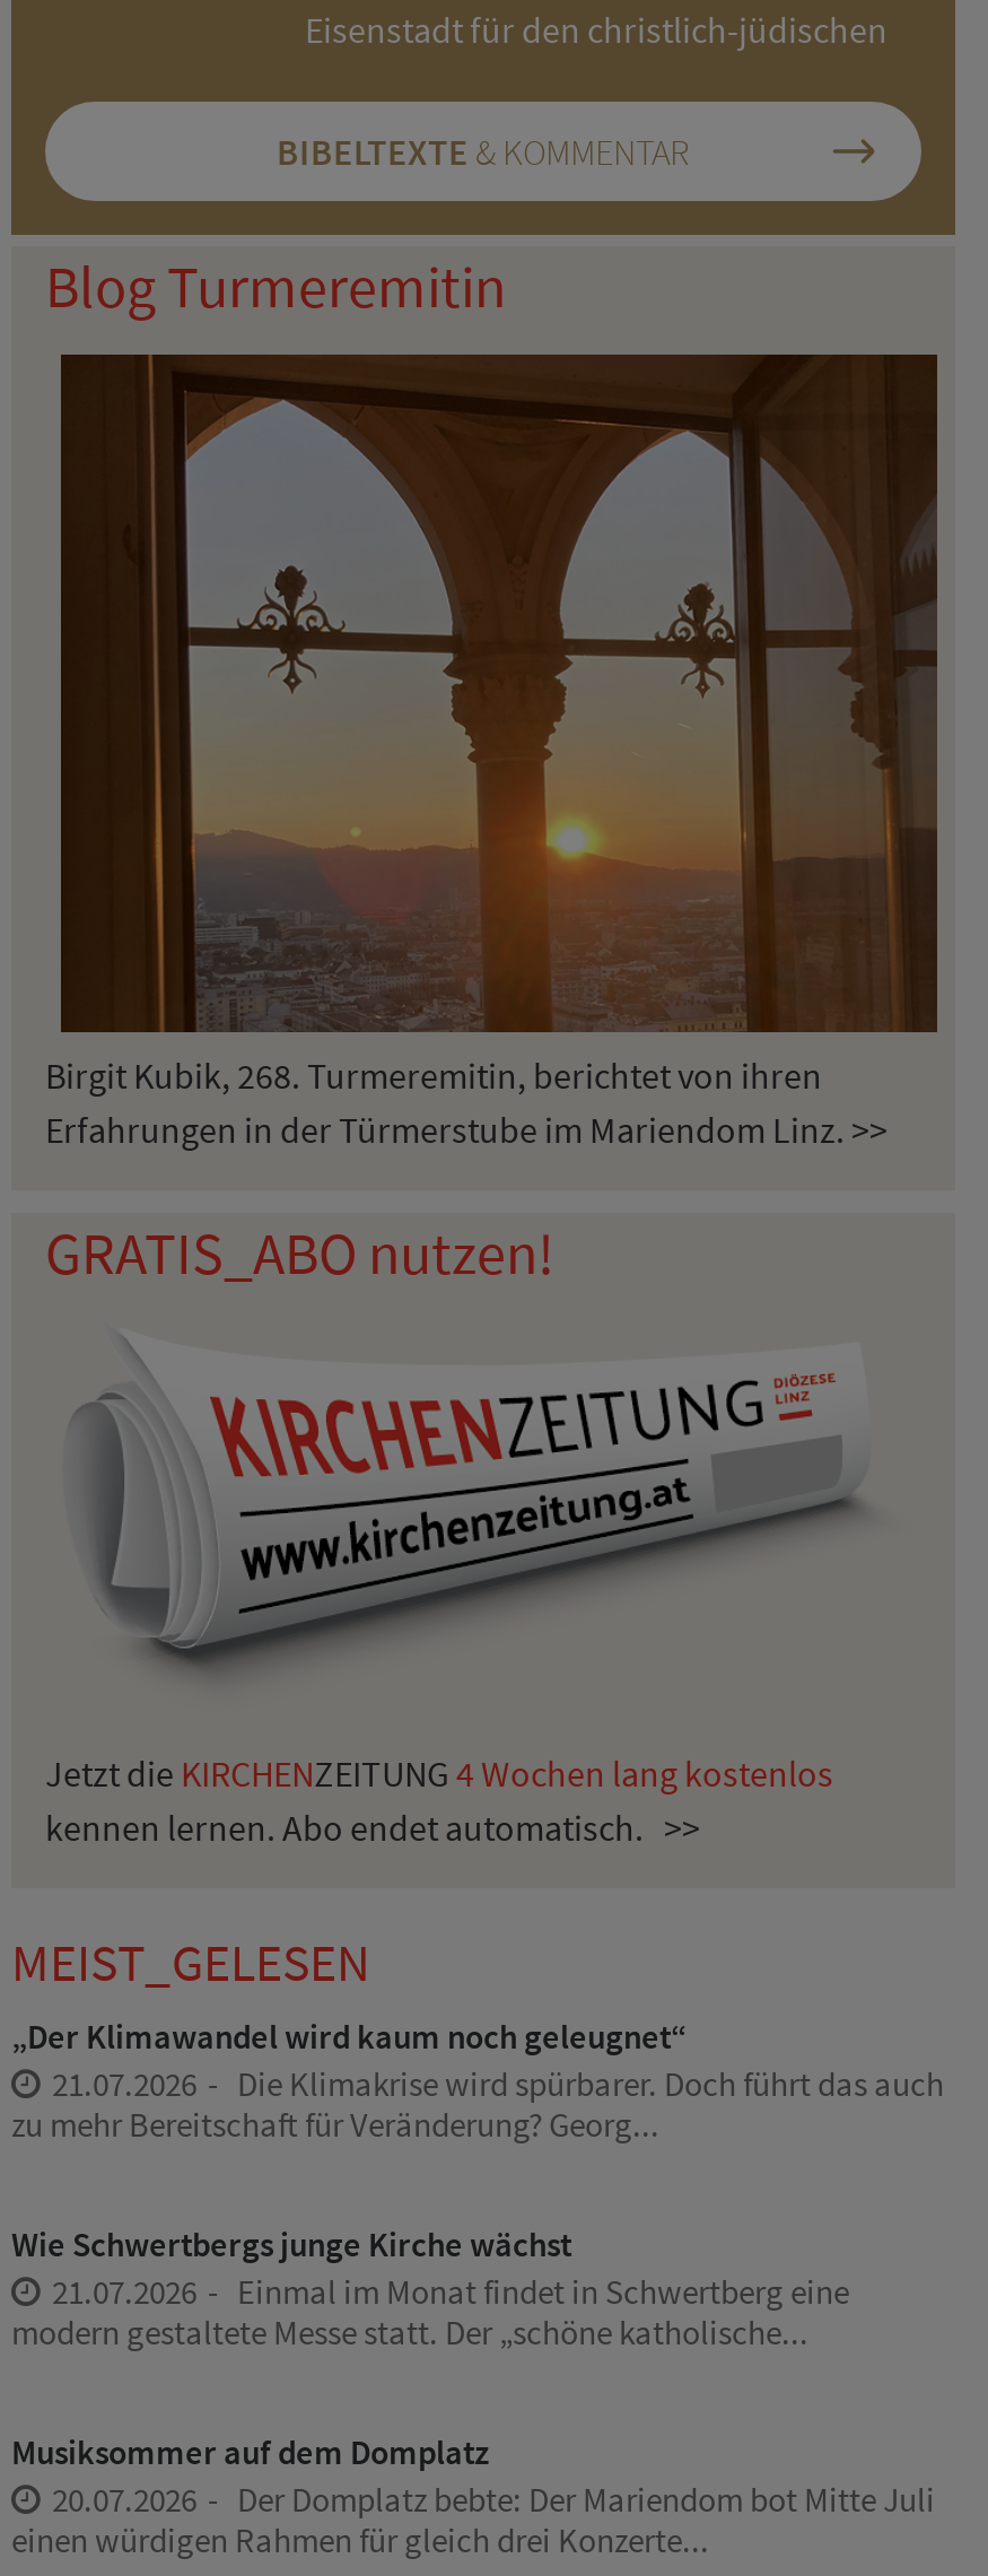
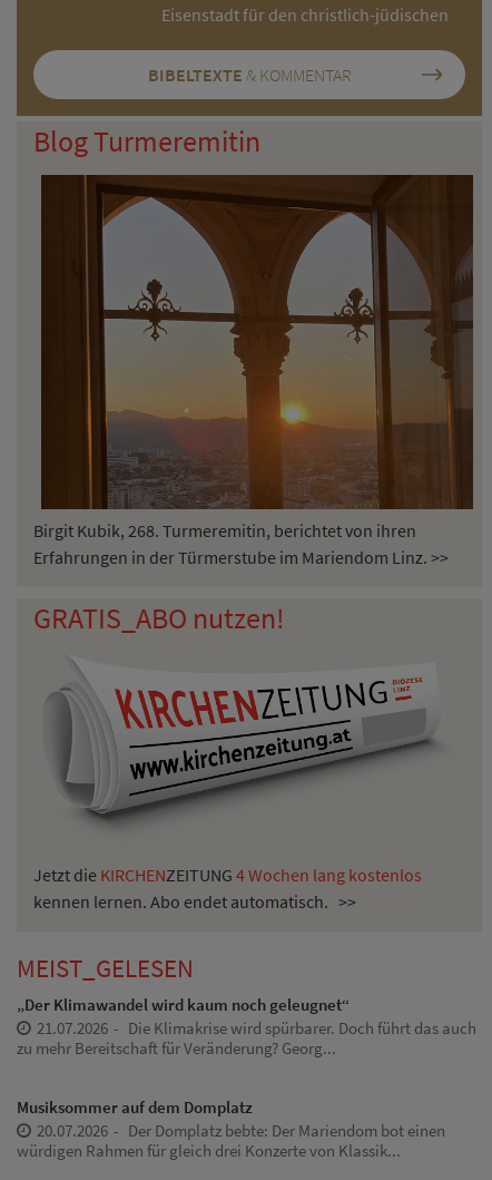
- Wie Schwertbergs junge Kirche wächst
- 21.07.2026
- Einmal im Monat findet in Schwertberg eine
- modern gestaltete Messe statt. Der „schöne katholische...

- Der Domplatz bebte: Der Mariendom bot Mitte Juli
- einen würdigen Rahmen für gleich drei Konzerte...
+ Der Domplatz bebte: Der Mariendom bot einen
+ würdigen Rahmen für gleich drei Konzerte von Klassik...
